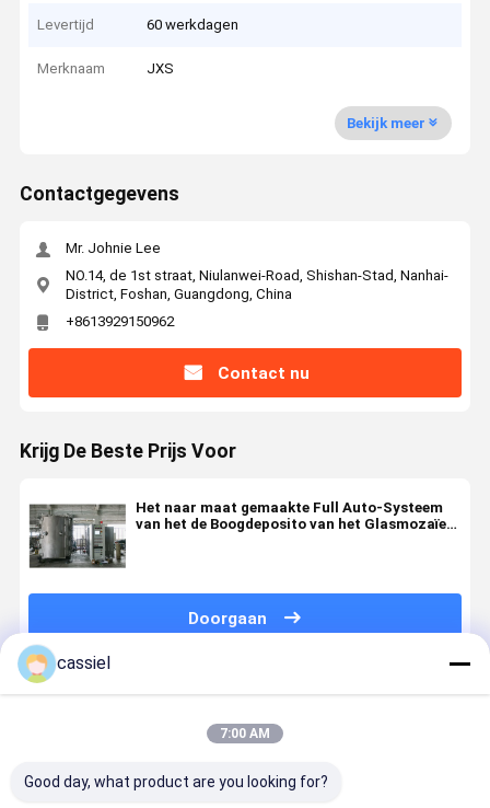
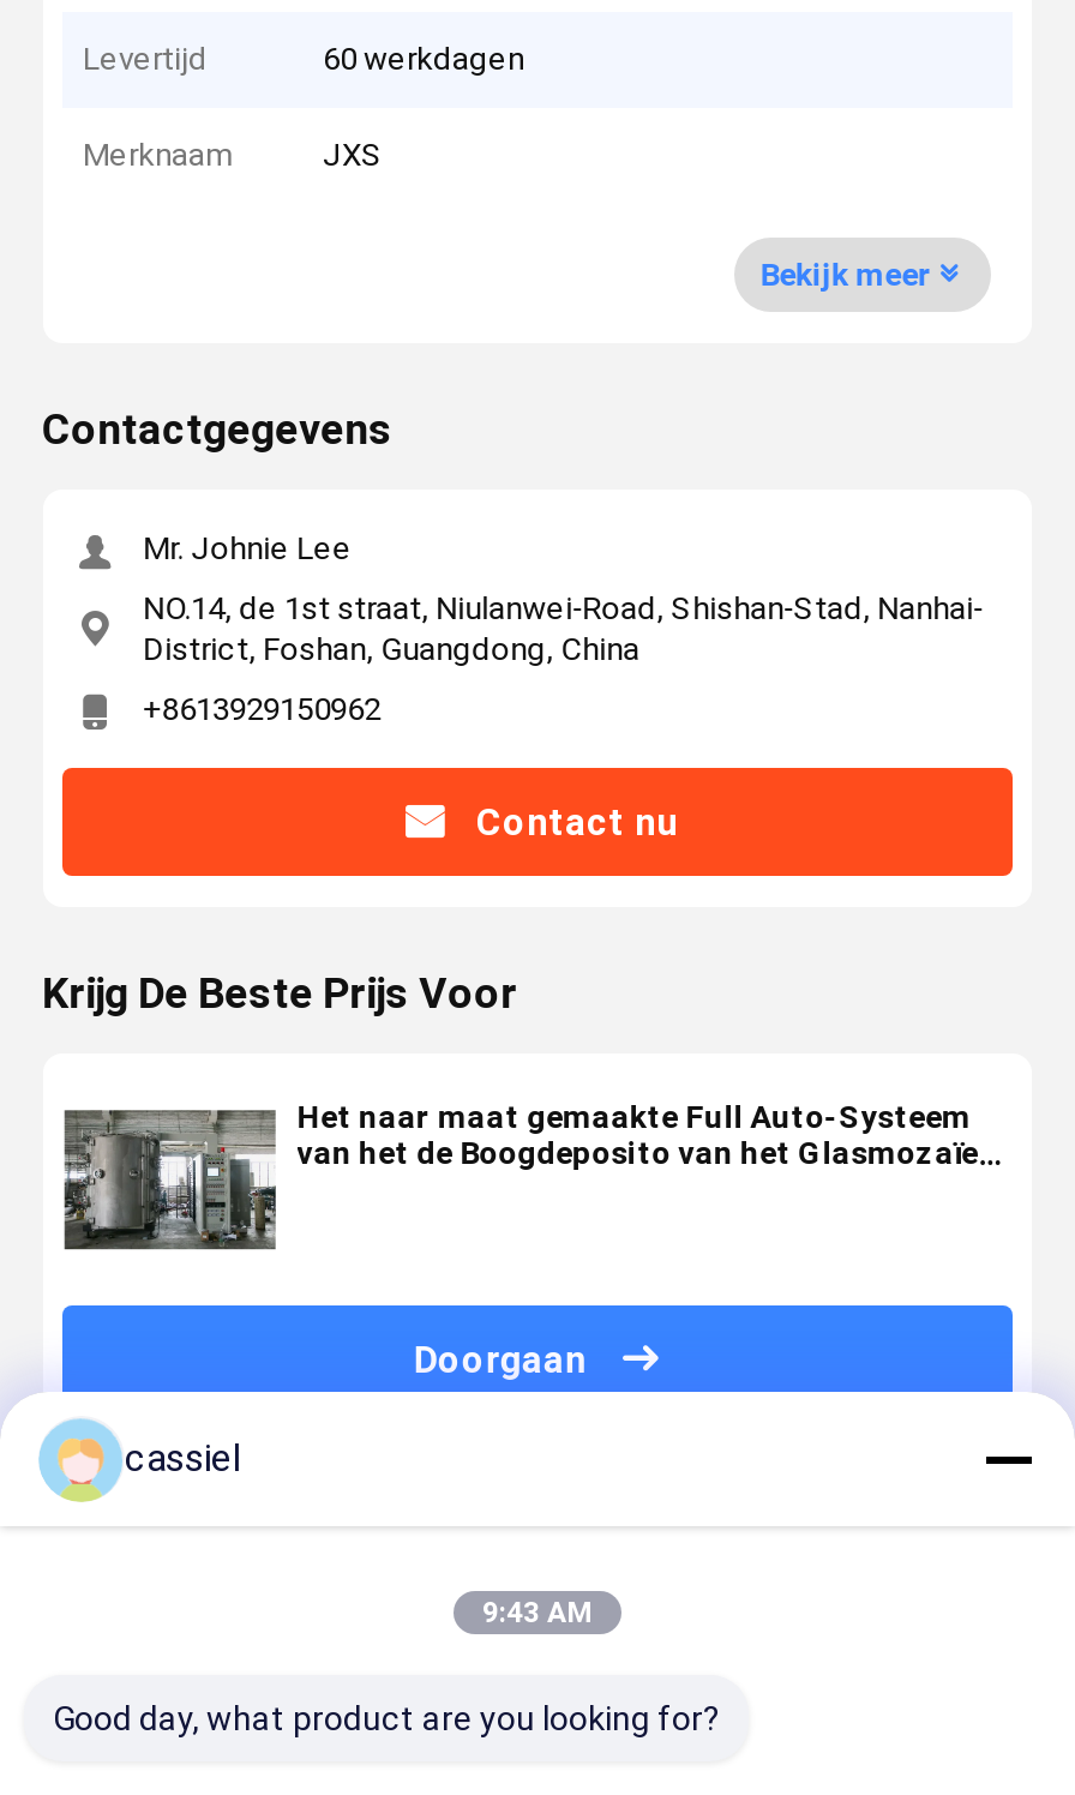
- 7:00 AM
+ 9:43 AM
